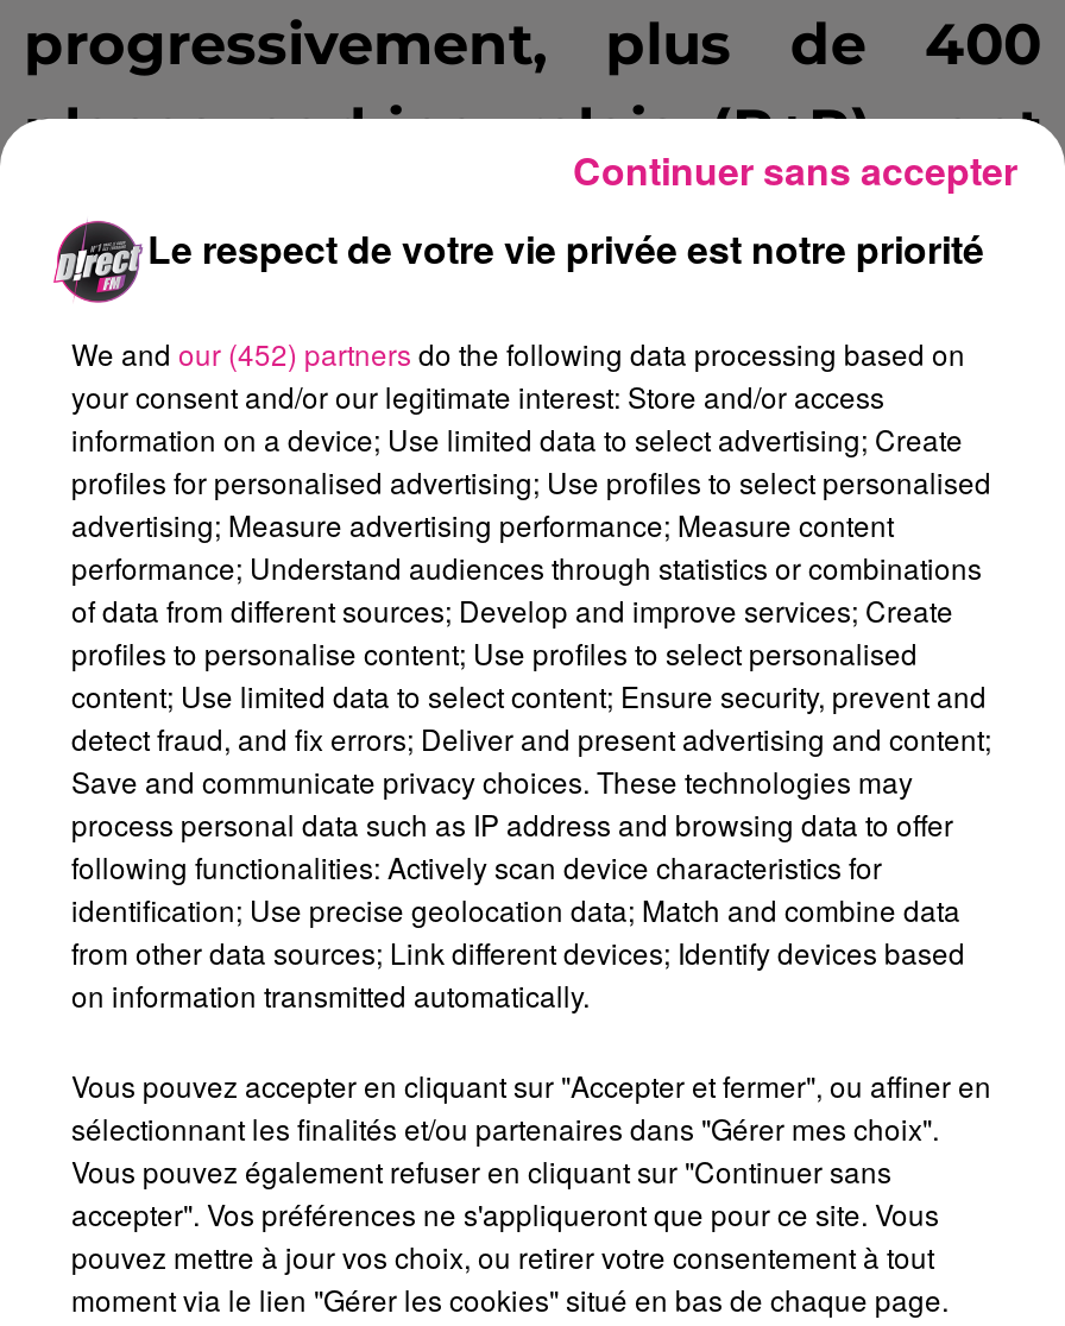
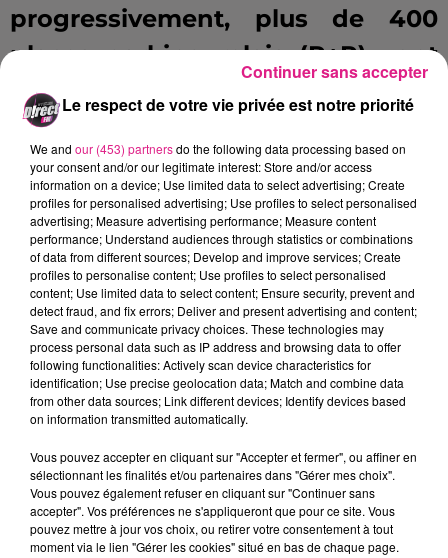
- We and our (452) partners do the following data processing based on
+ We and our (453) partners do the following data processing based on
